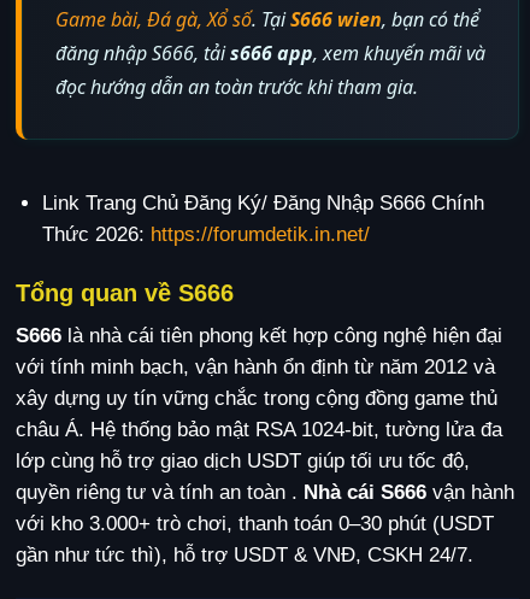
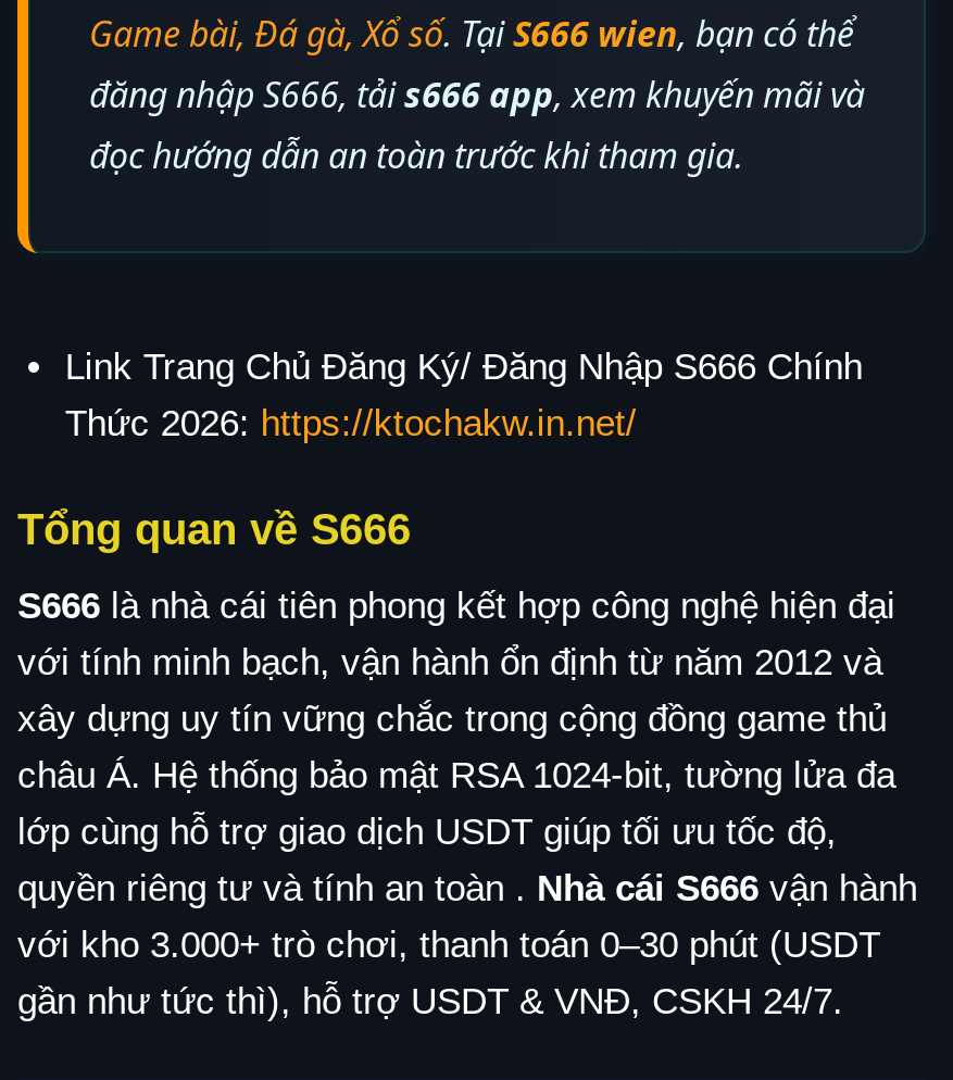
- Thức 2026: https://forumdetik.in.net/
+ Thức 2026: https://ktochakw.in.net/
